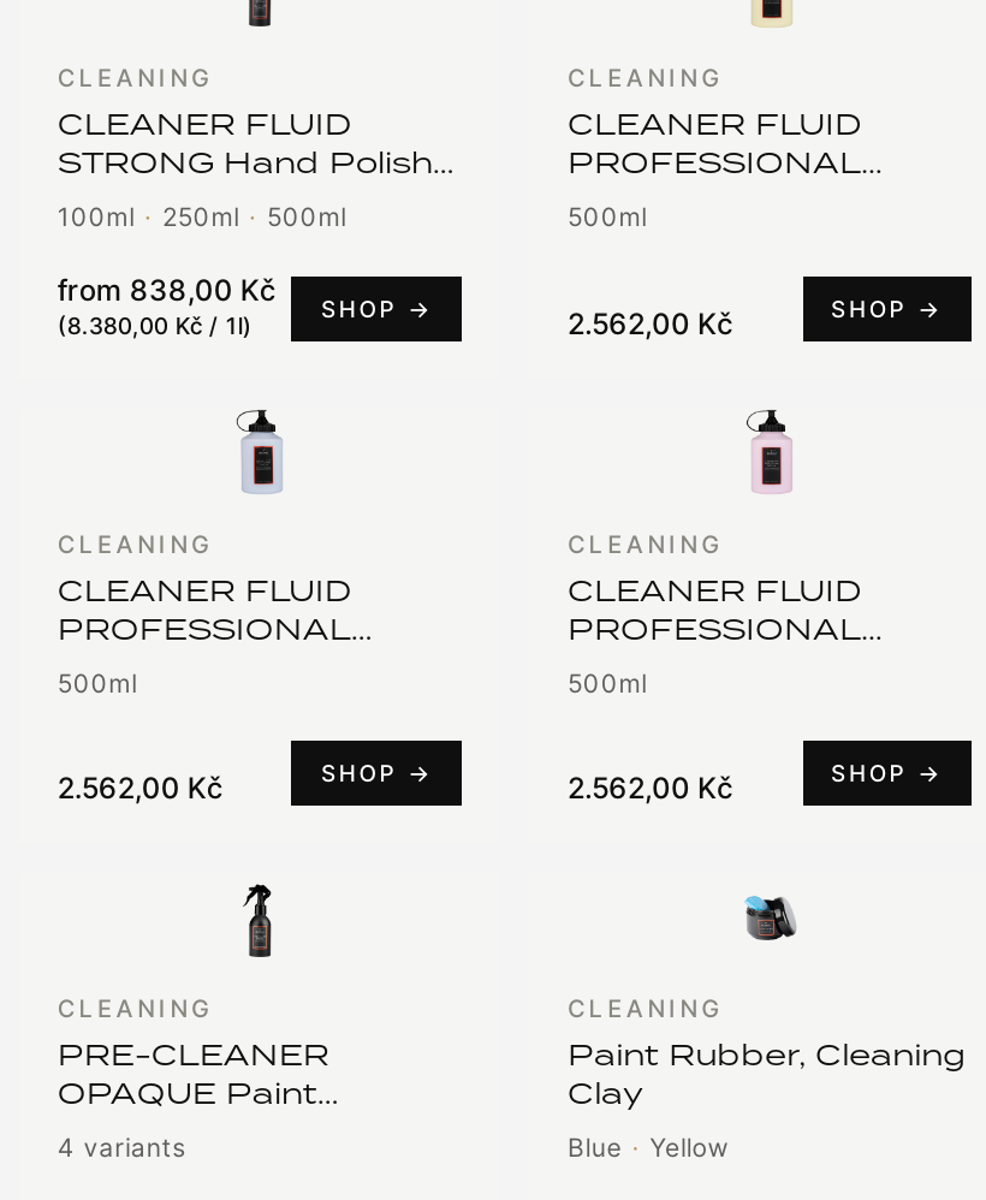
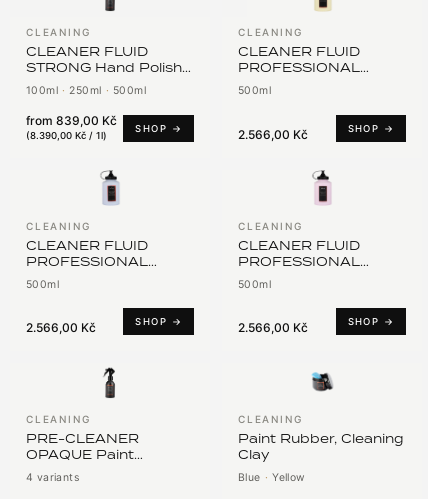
- from 838,00 Kč
+ from 839,00 Kč

- (8.380,00 Kč / 1l)
+ (8.390,00 Kč / 1l)

- 2.562,00 Kč
+ 2.566,00 Kč

- 2.562,00 Kč
+ 2.566,00 Kč

- 2.562,00 Kč
+ 2.566,00 Kč
